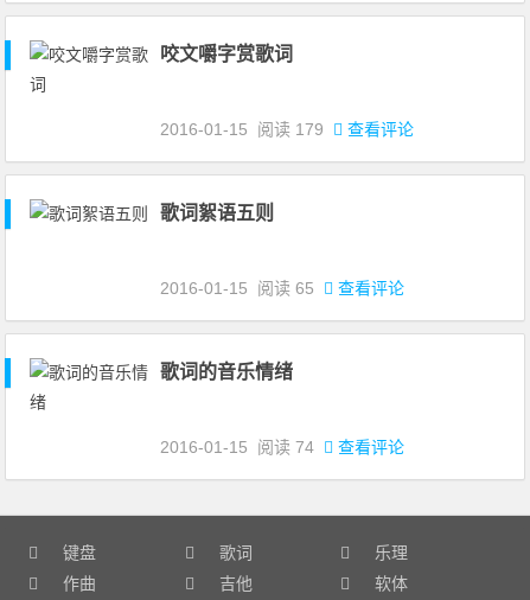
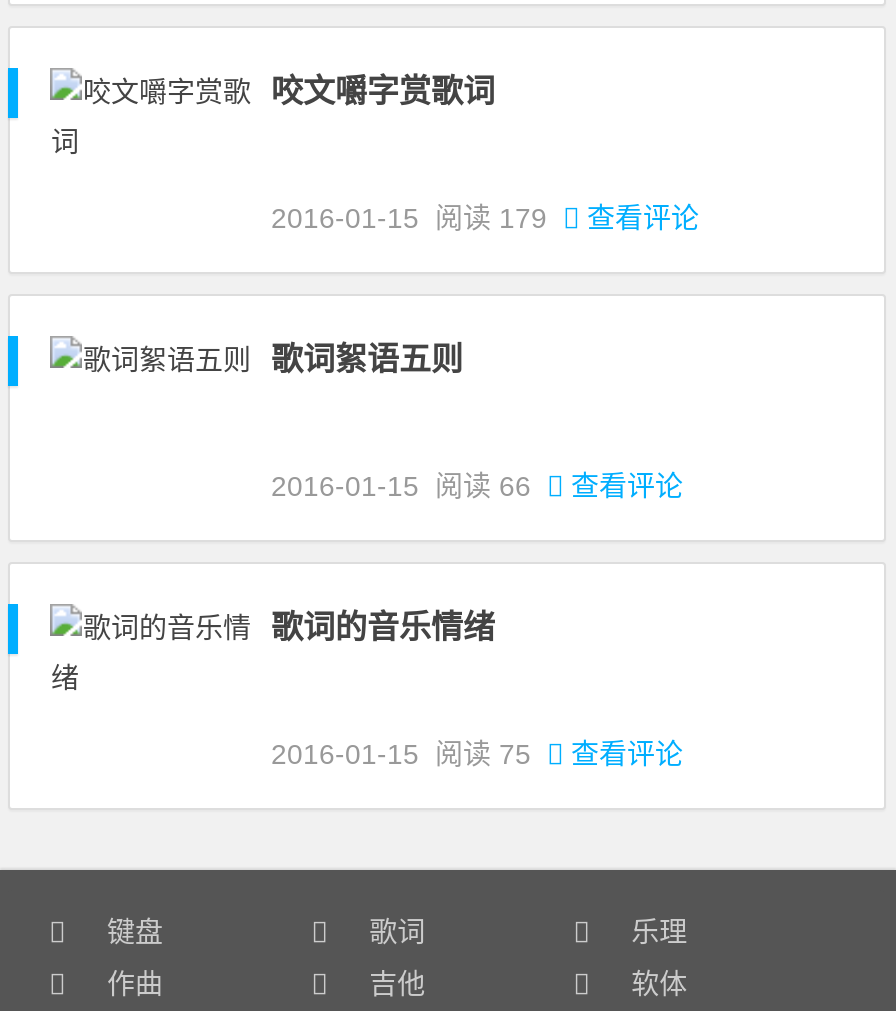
- 2016-01-15 阅读65 查看评论
+ 2016-01-15 阅读66 查看评论

- 2016-01-15 阅读74 查看评论
+ 2016-01-15 阅读75 查看评论
